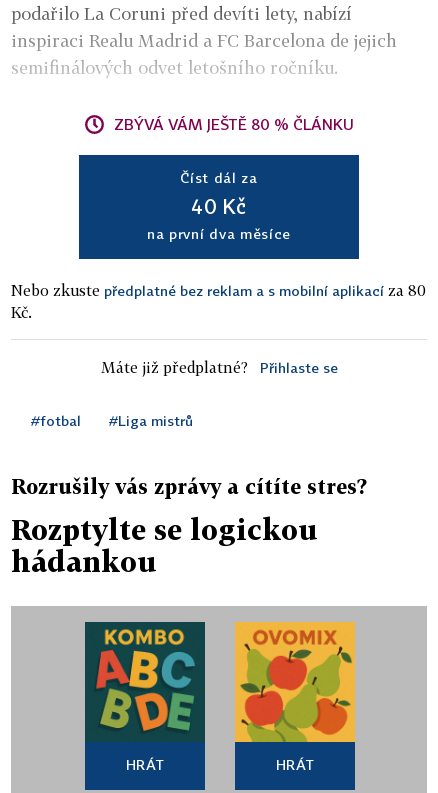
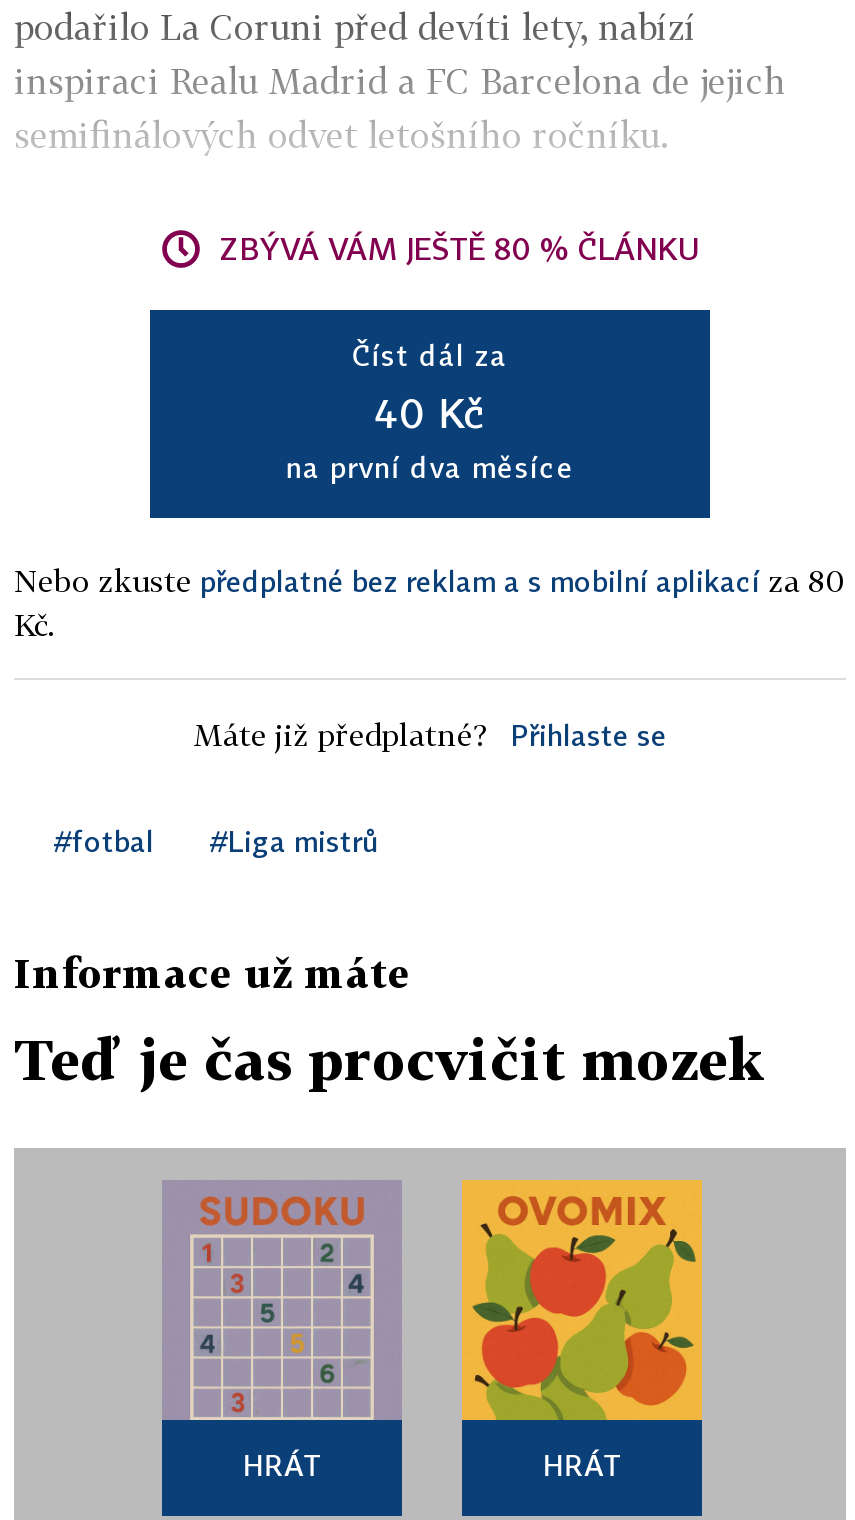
- Rozrušily vás zprávy a cítíte stres?
+ Informace už máte

- Rozptylte se logickou
- hádankou
+ Teď je čas procvičit mozek

- [image]
+ [image]
